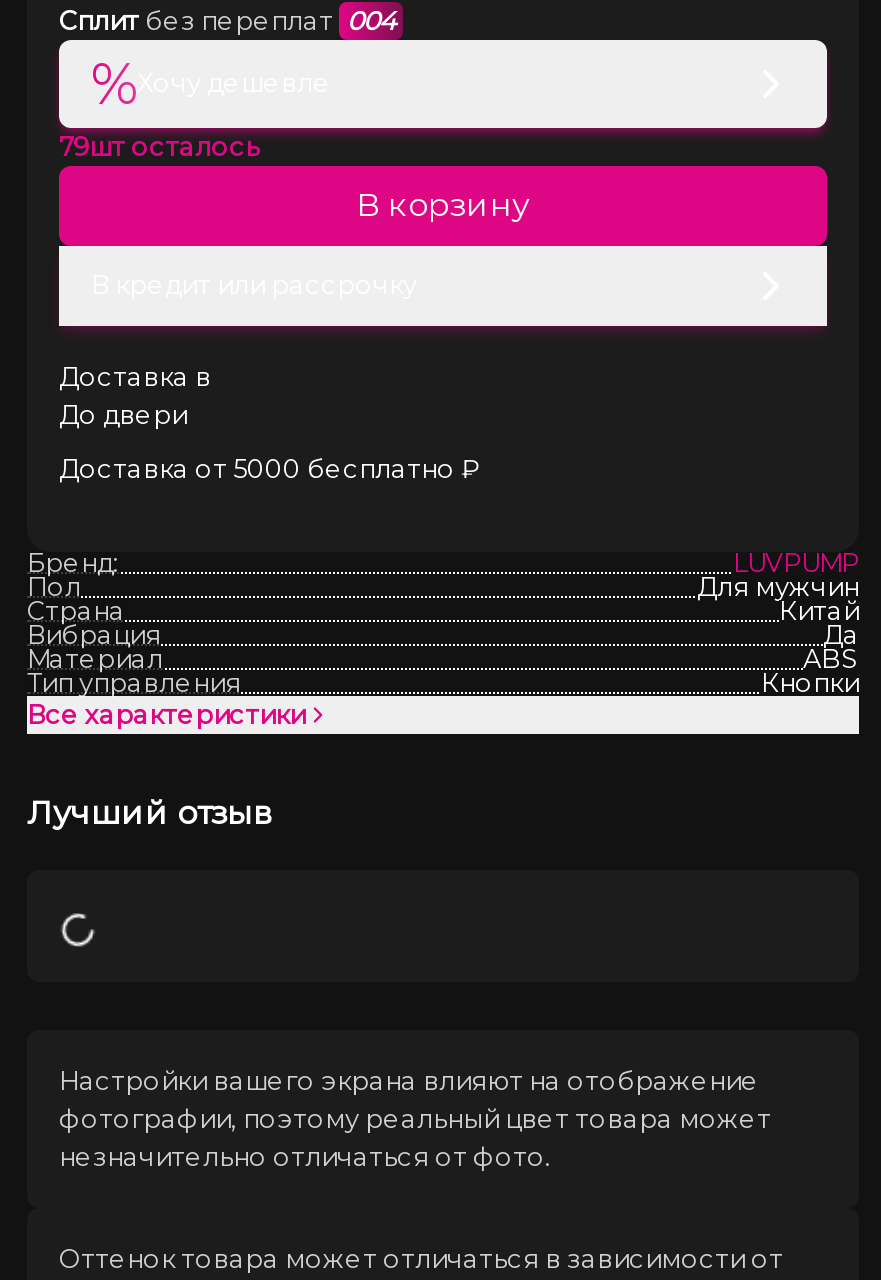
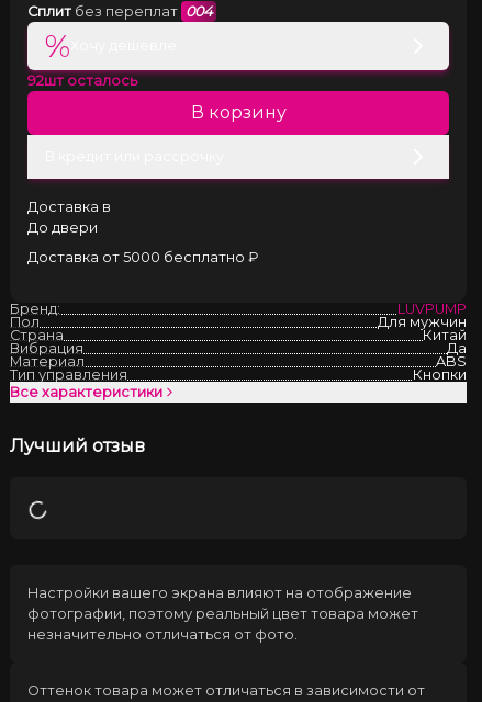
- 79шт осталось
+ 92шт осталось
